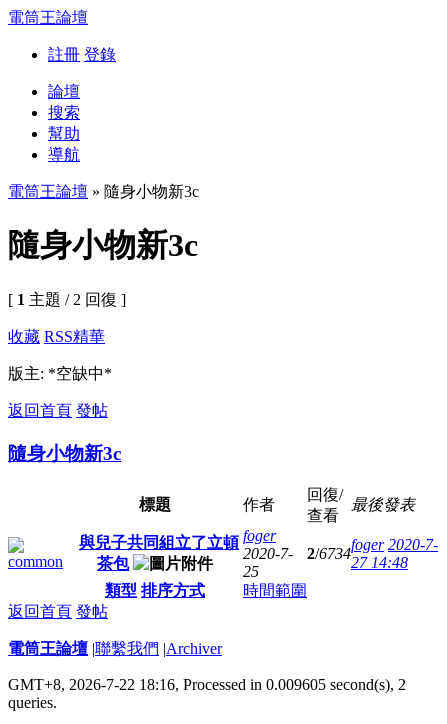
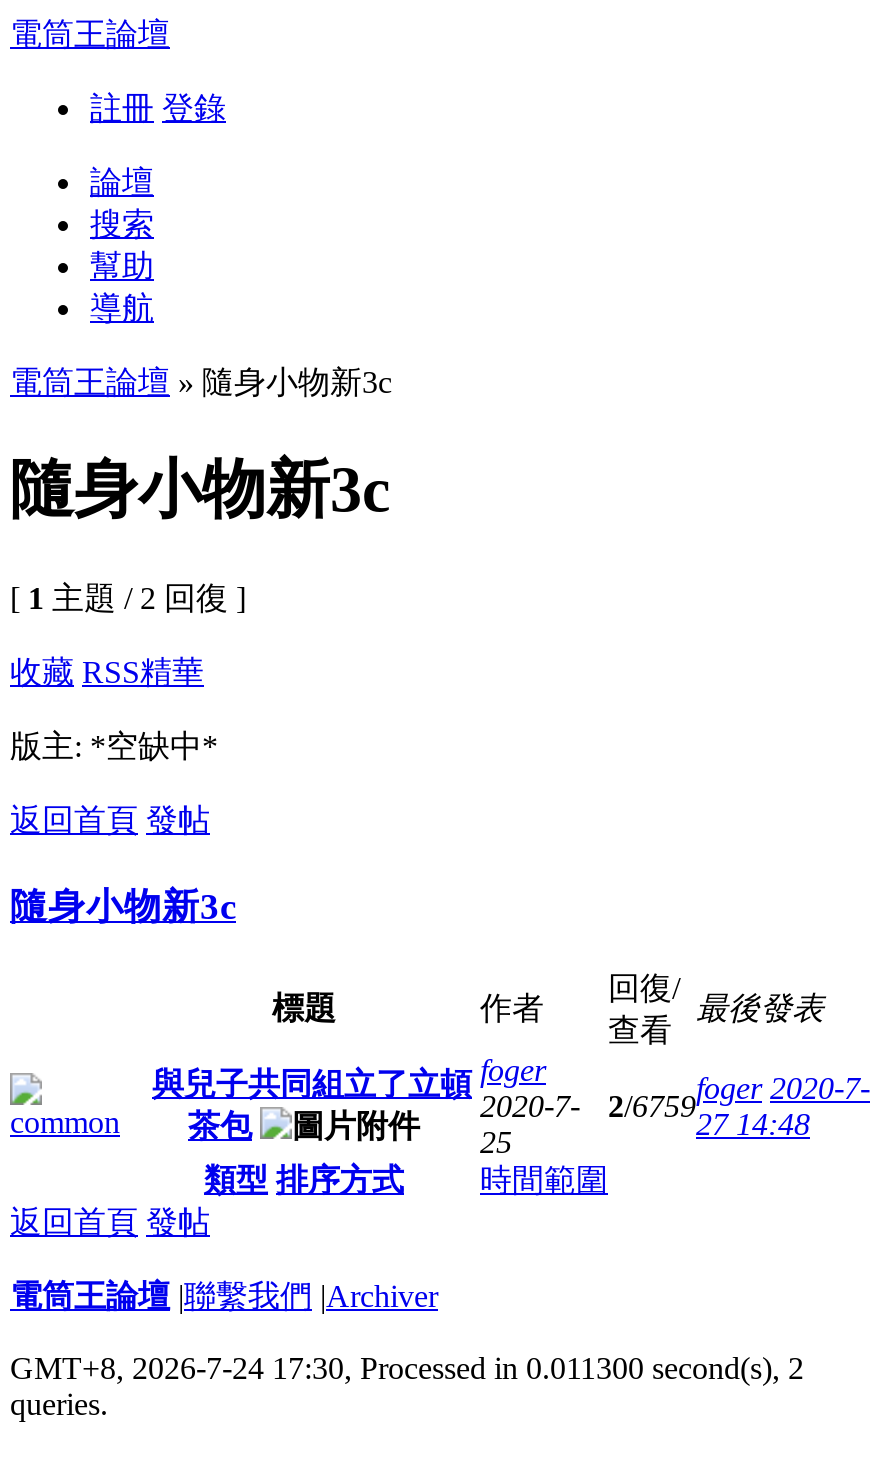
- 2020-7- 2/6734
+ 2020-7- 2/6759

- GMT+8, 2026-7-22 18:16, Processed in 0.009605 second(s), 2
+ GMT+8, 2026-7-24 17:30, Processed in 0.011300 second(s), 2
